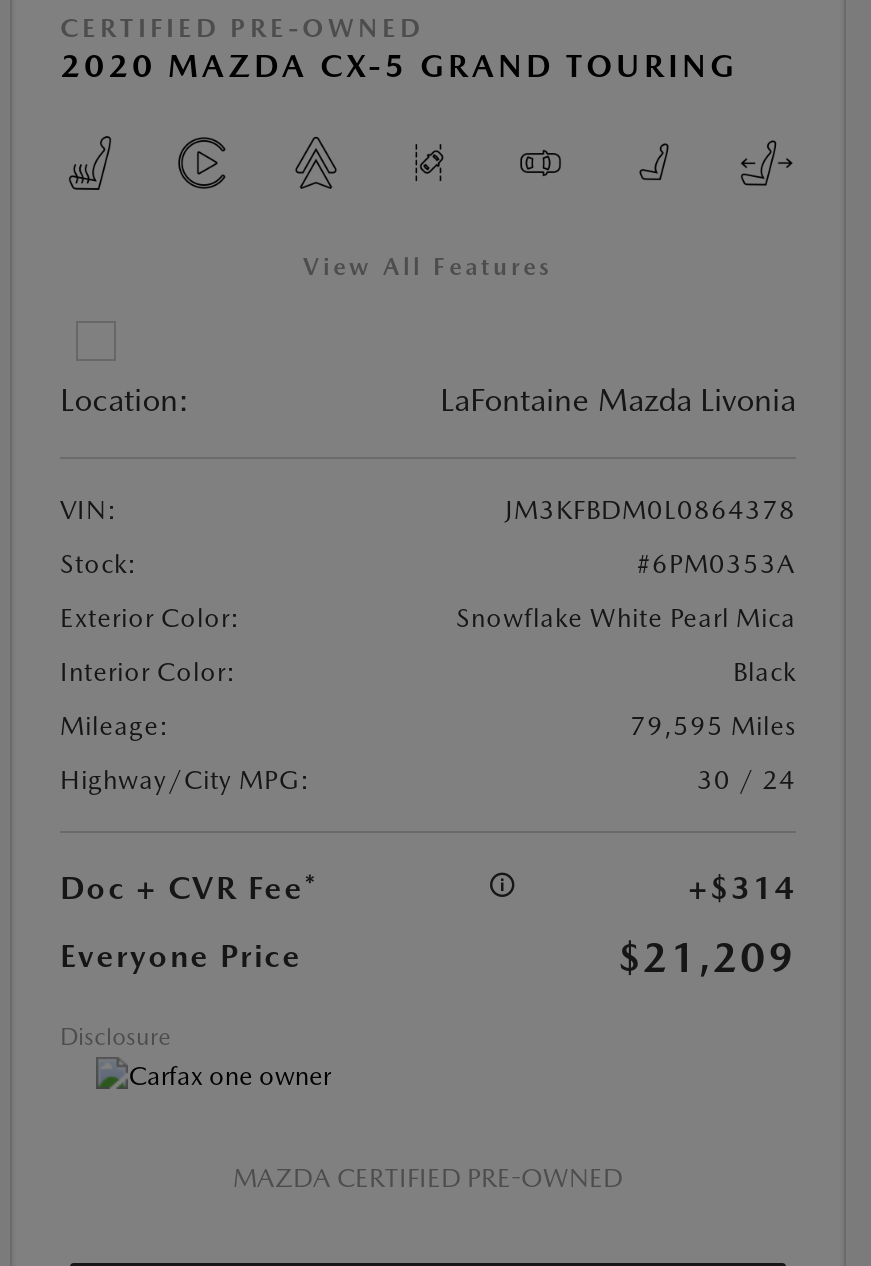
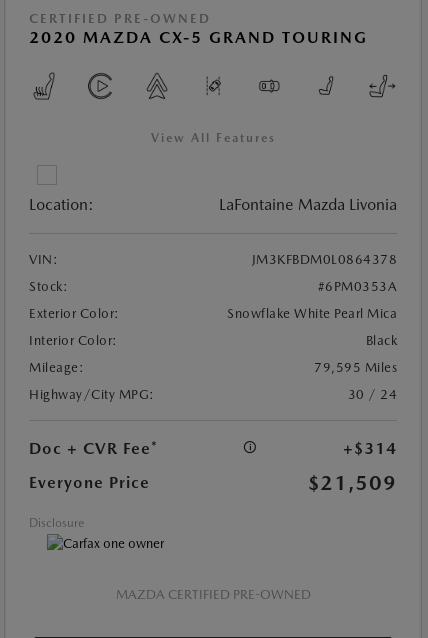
- $21,209
+ $21,509
